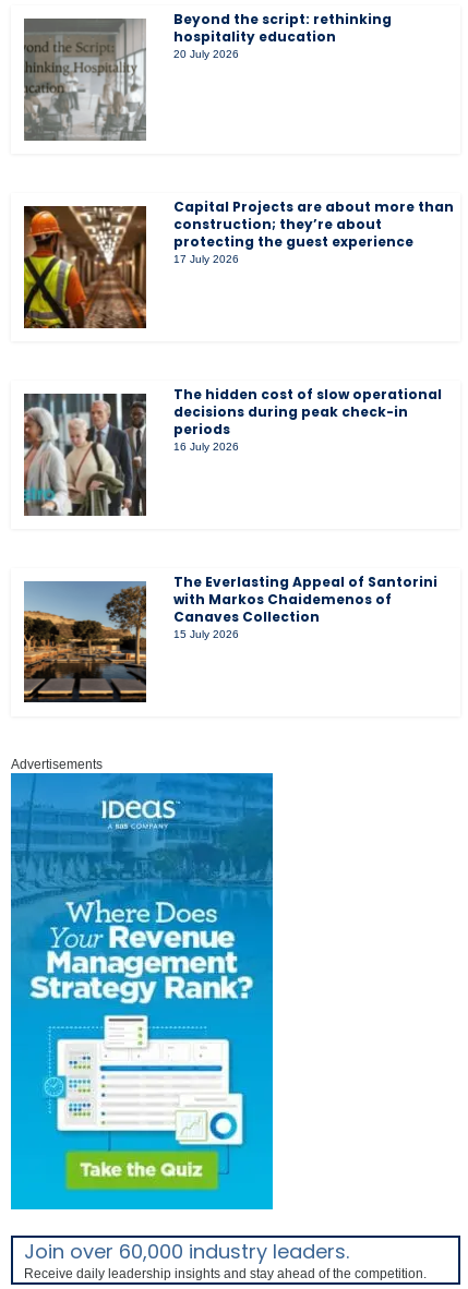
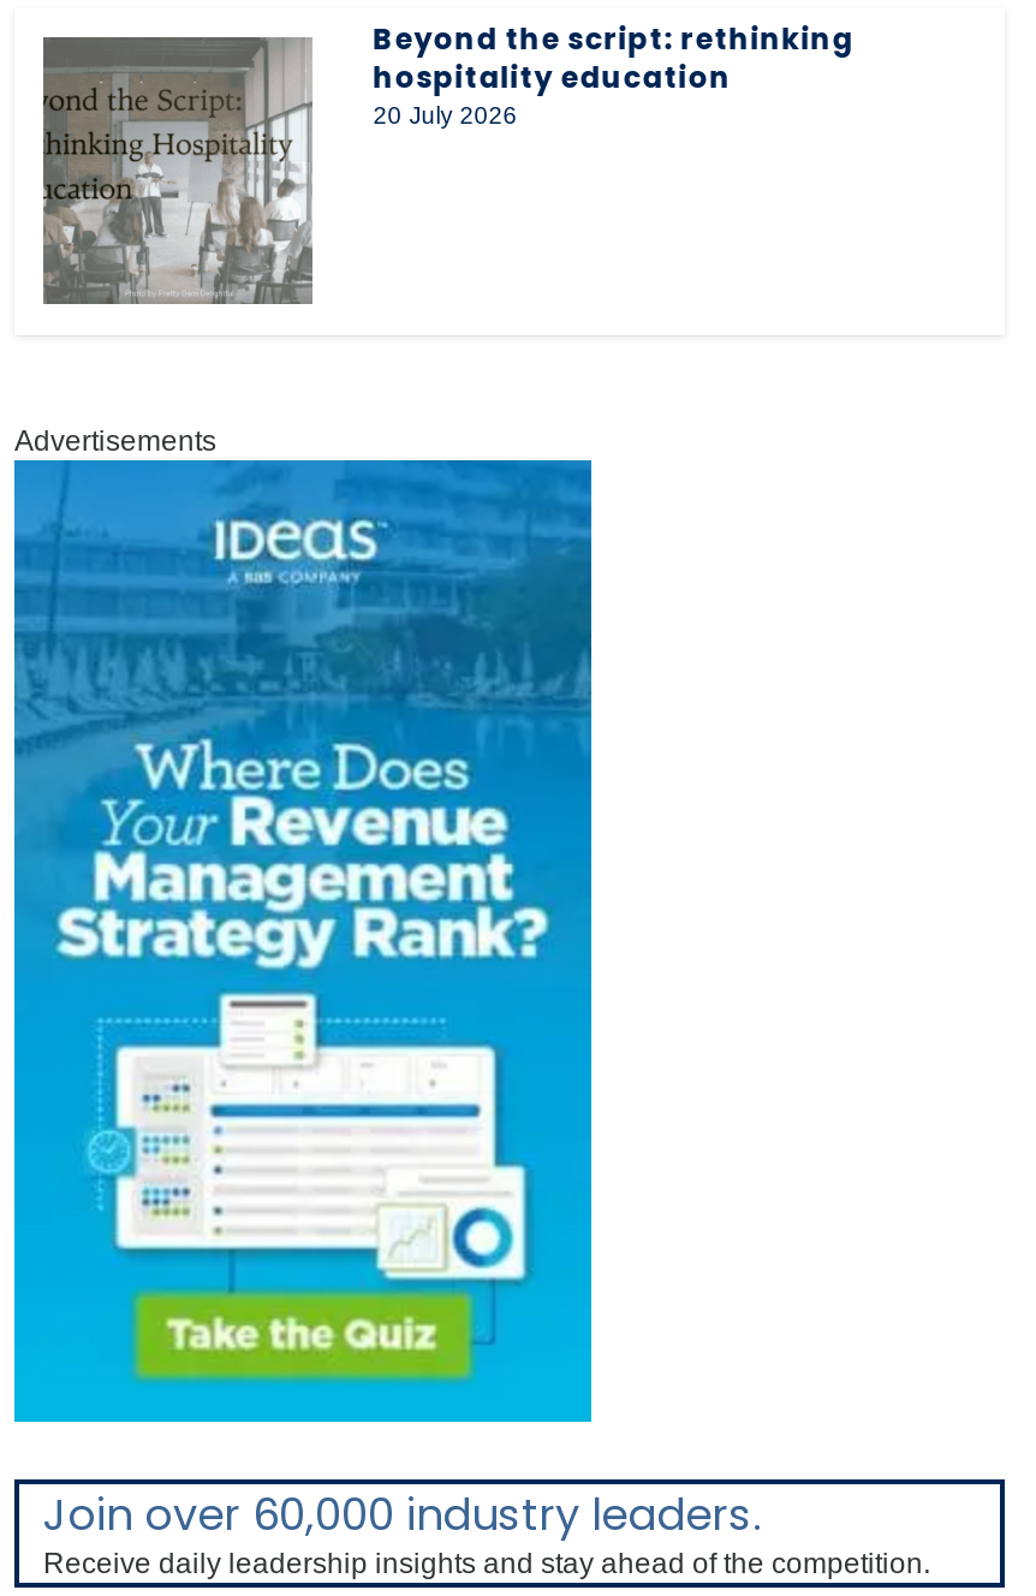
- [image]
- Capital Projects are about more than
- construction; they’re about
- protecting the guest experience
- 17 July 2026

- [image]
- The hidden cost of slow operational
- decisions during peak check-in
- periods
- 16 July 2026

- [image]
- The Everlasting Appeal of Santorini
- with Markos Chaidemenos of
- Canaves Collection
- 15 July 2026
